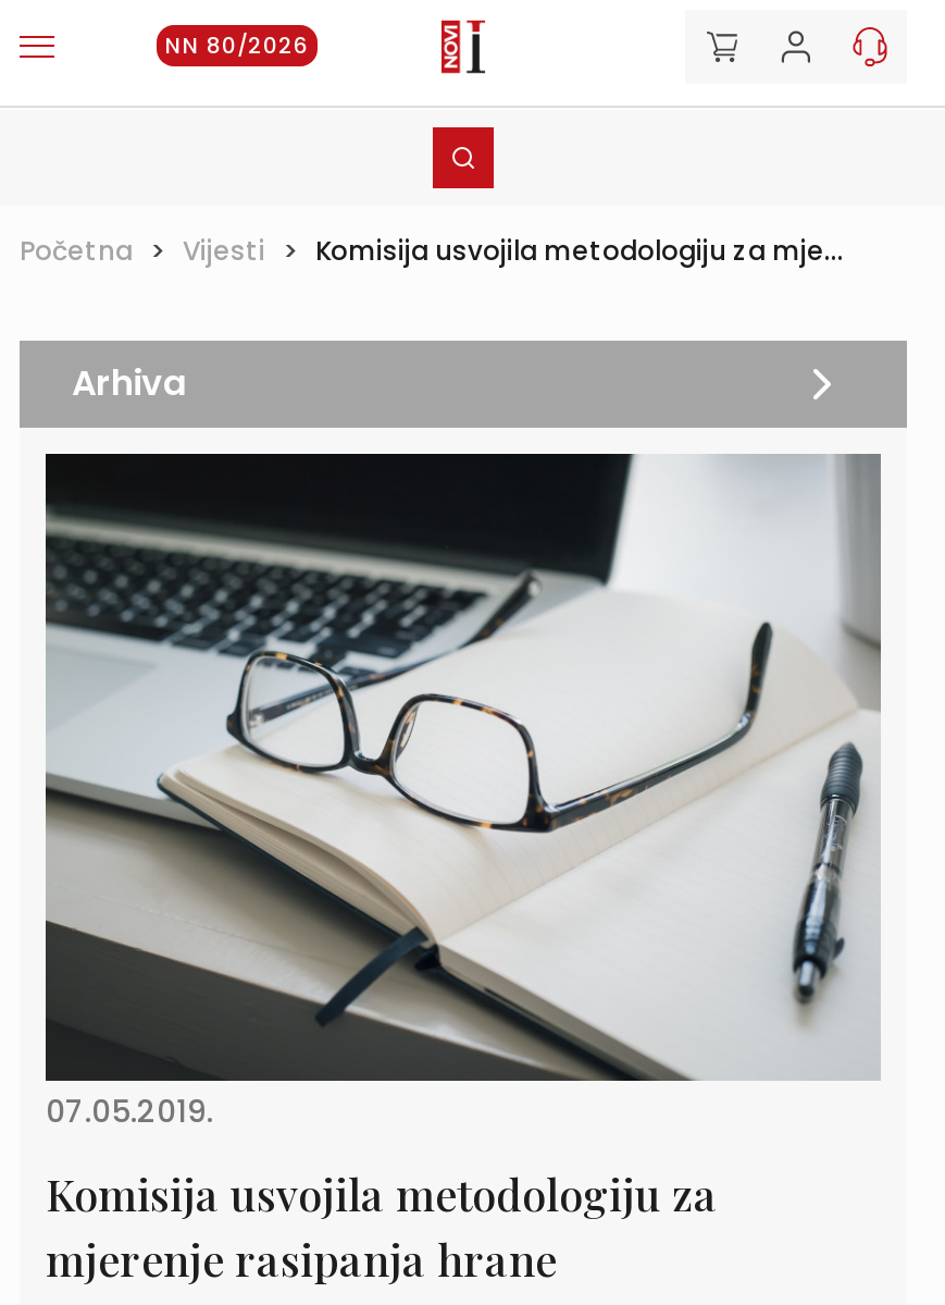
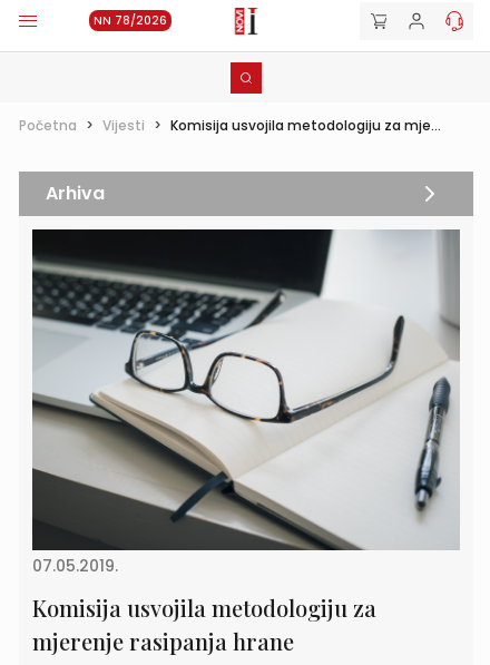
- NN 80/2026
+ NN 78/2026
